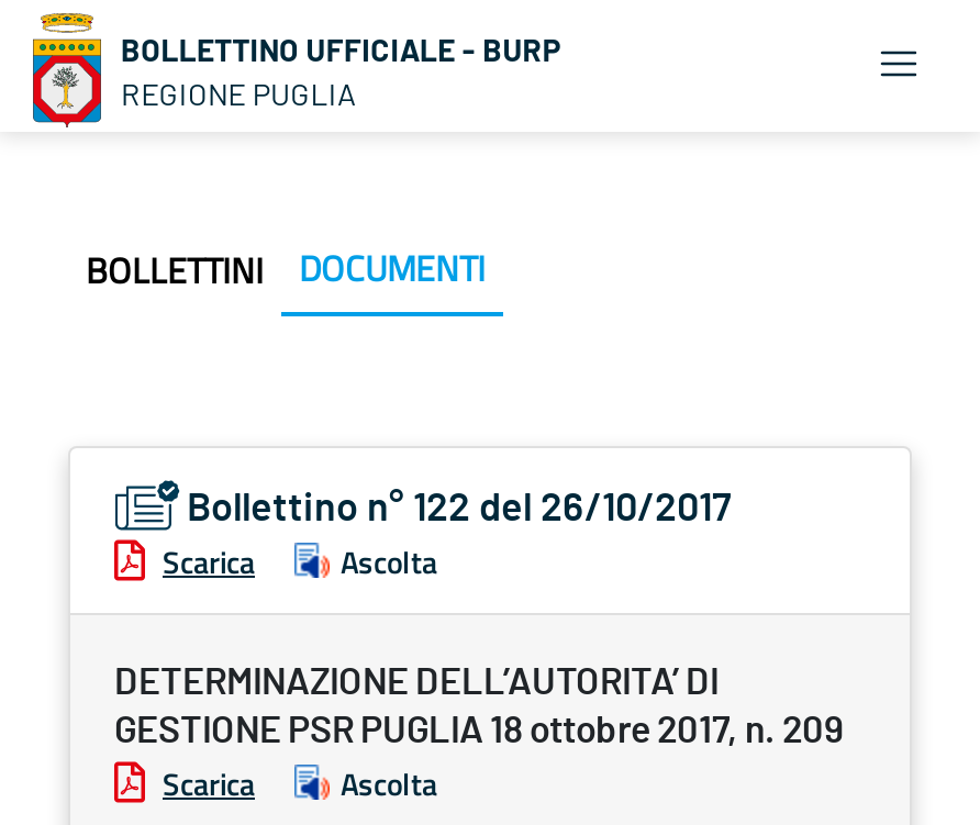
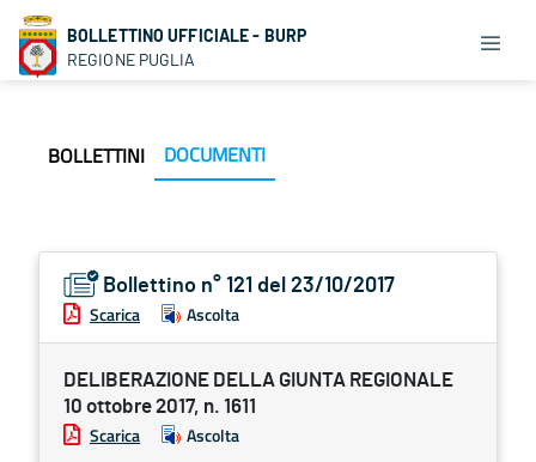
- Bollettino n° 122 del 26/10/2017
+ Bollettino n° 121 del 23/10/2017

- DETERMINAZIONE DELL’AUTORITA’ DI
- GESTIONE PSR PUGLIA 18 ottobre 2017, n. 209
+ DELIBERAZIONE DELLA GIUNTA REGIONALE
+ 10 ottobre 2017, n. 1611
